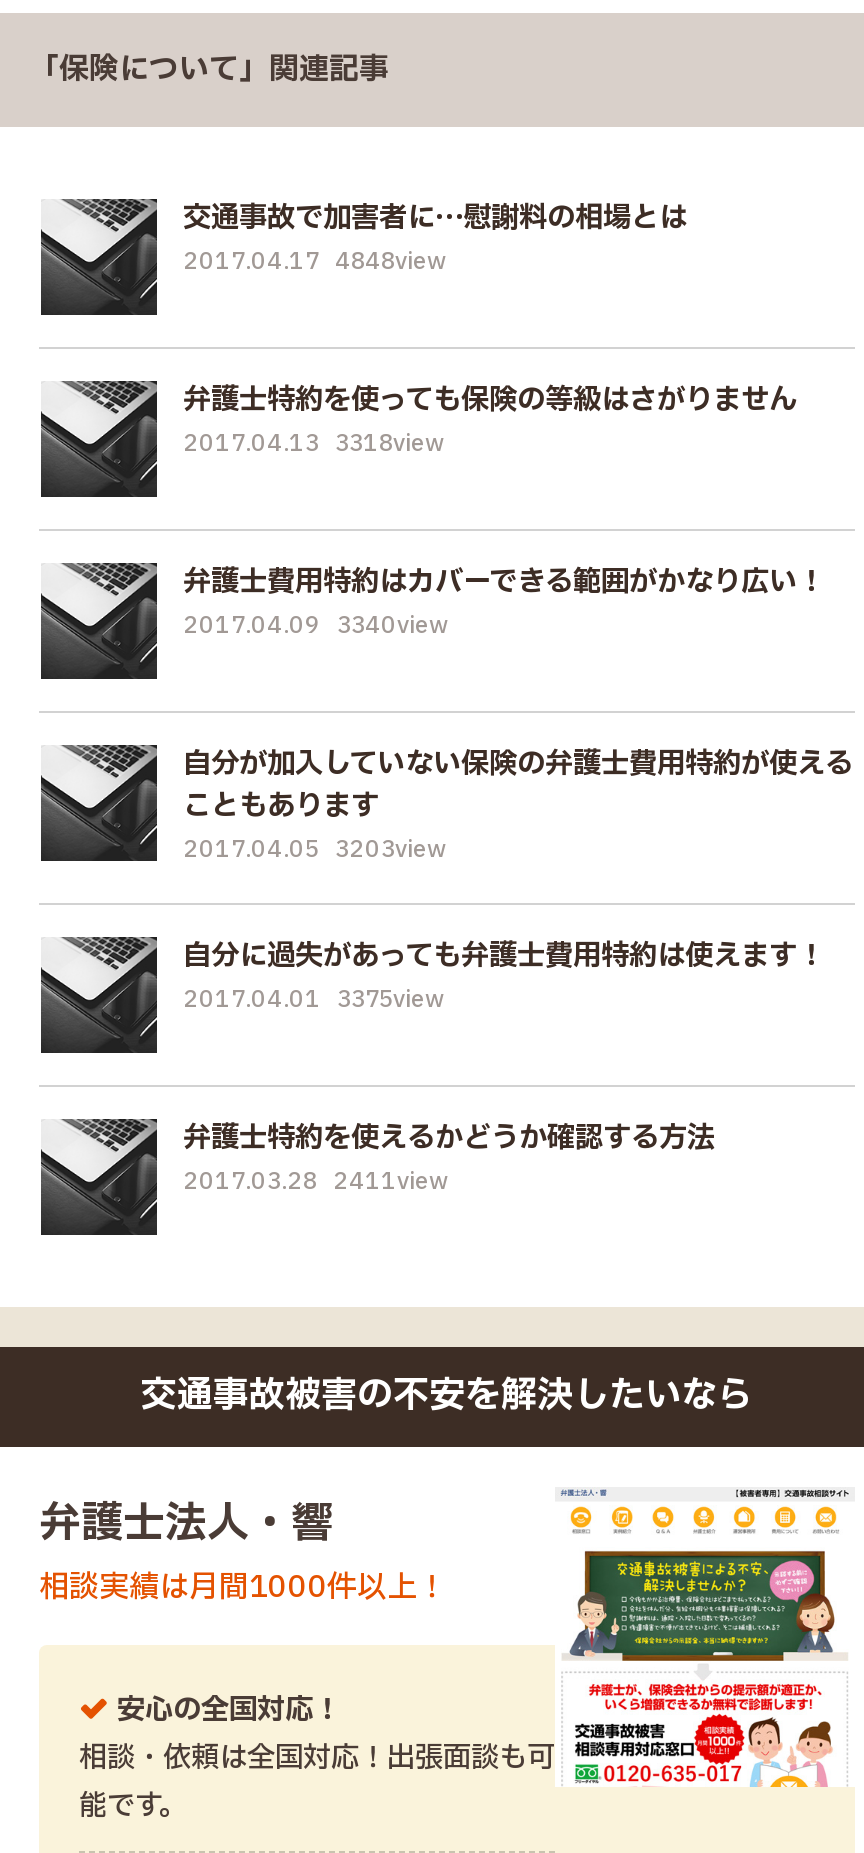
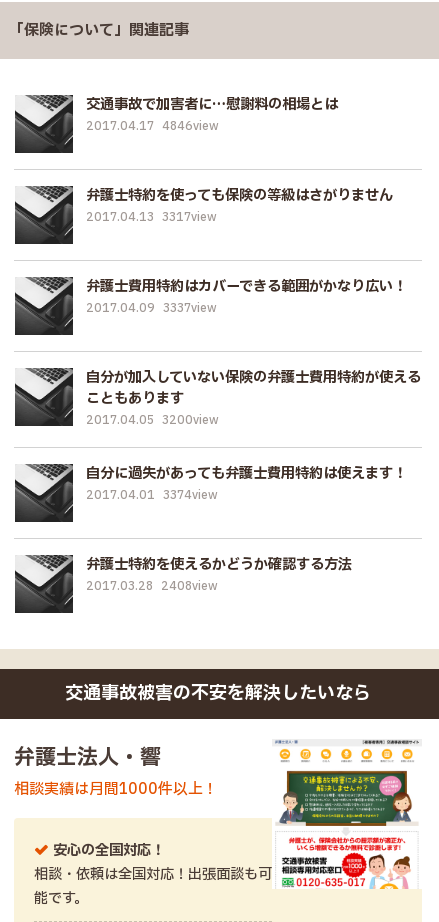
- 2017.04.17 4848view
+ 2017.04.17 4846view

- 2017.04.13 3318view
+ 2017.04.13 3317view

- 2017.04.09 3340view
+ 2017.04.09 3337view

- 2017.04.05 3203view
+ 2017.04.05 3200view

- 2017.04.01 3375view
+ 2017.04.01 3374view

- 2017.03.28 2411view
+ 2017.03.28 2408view
